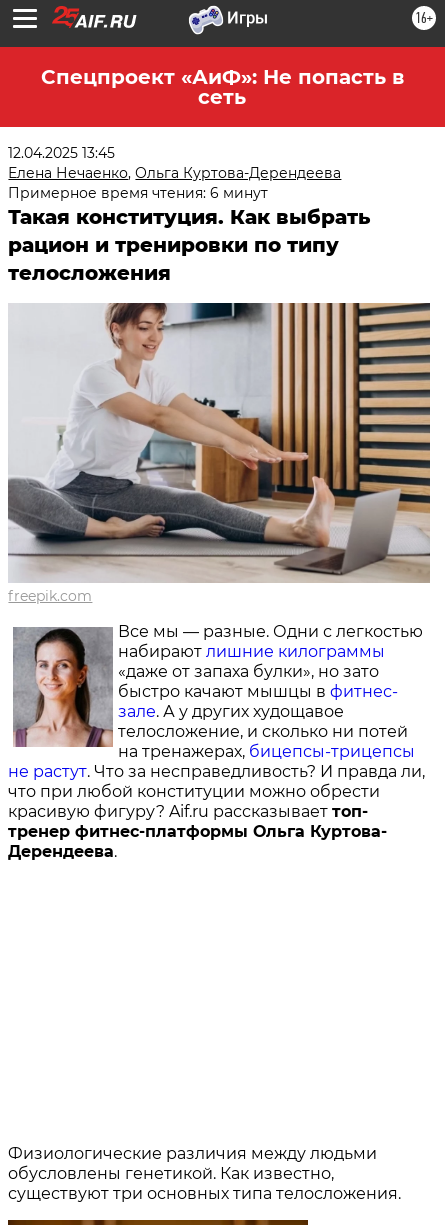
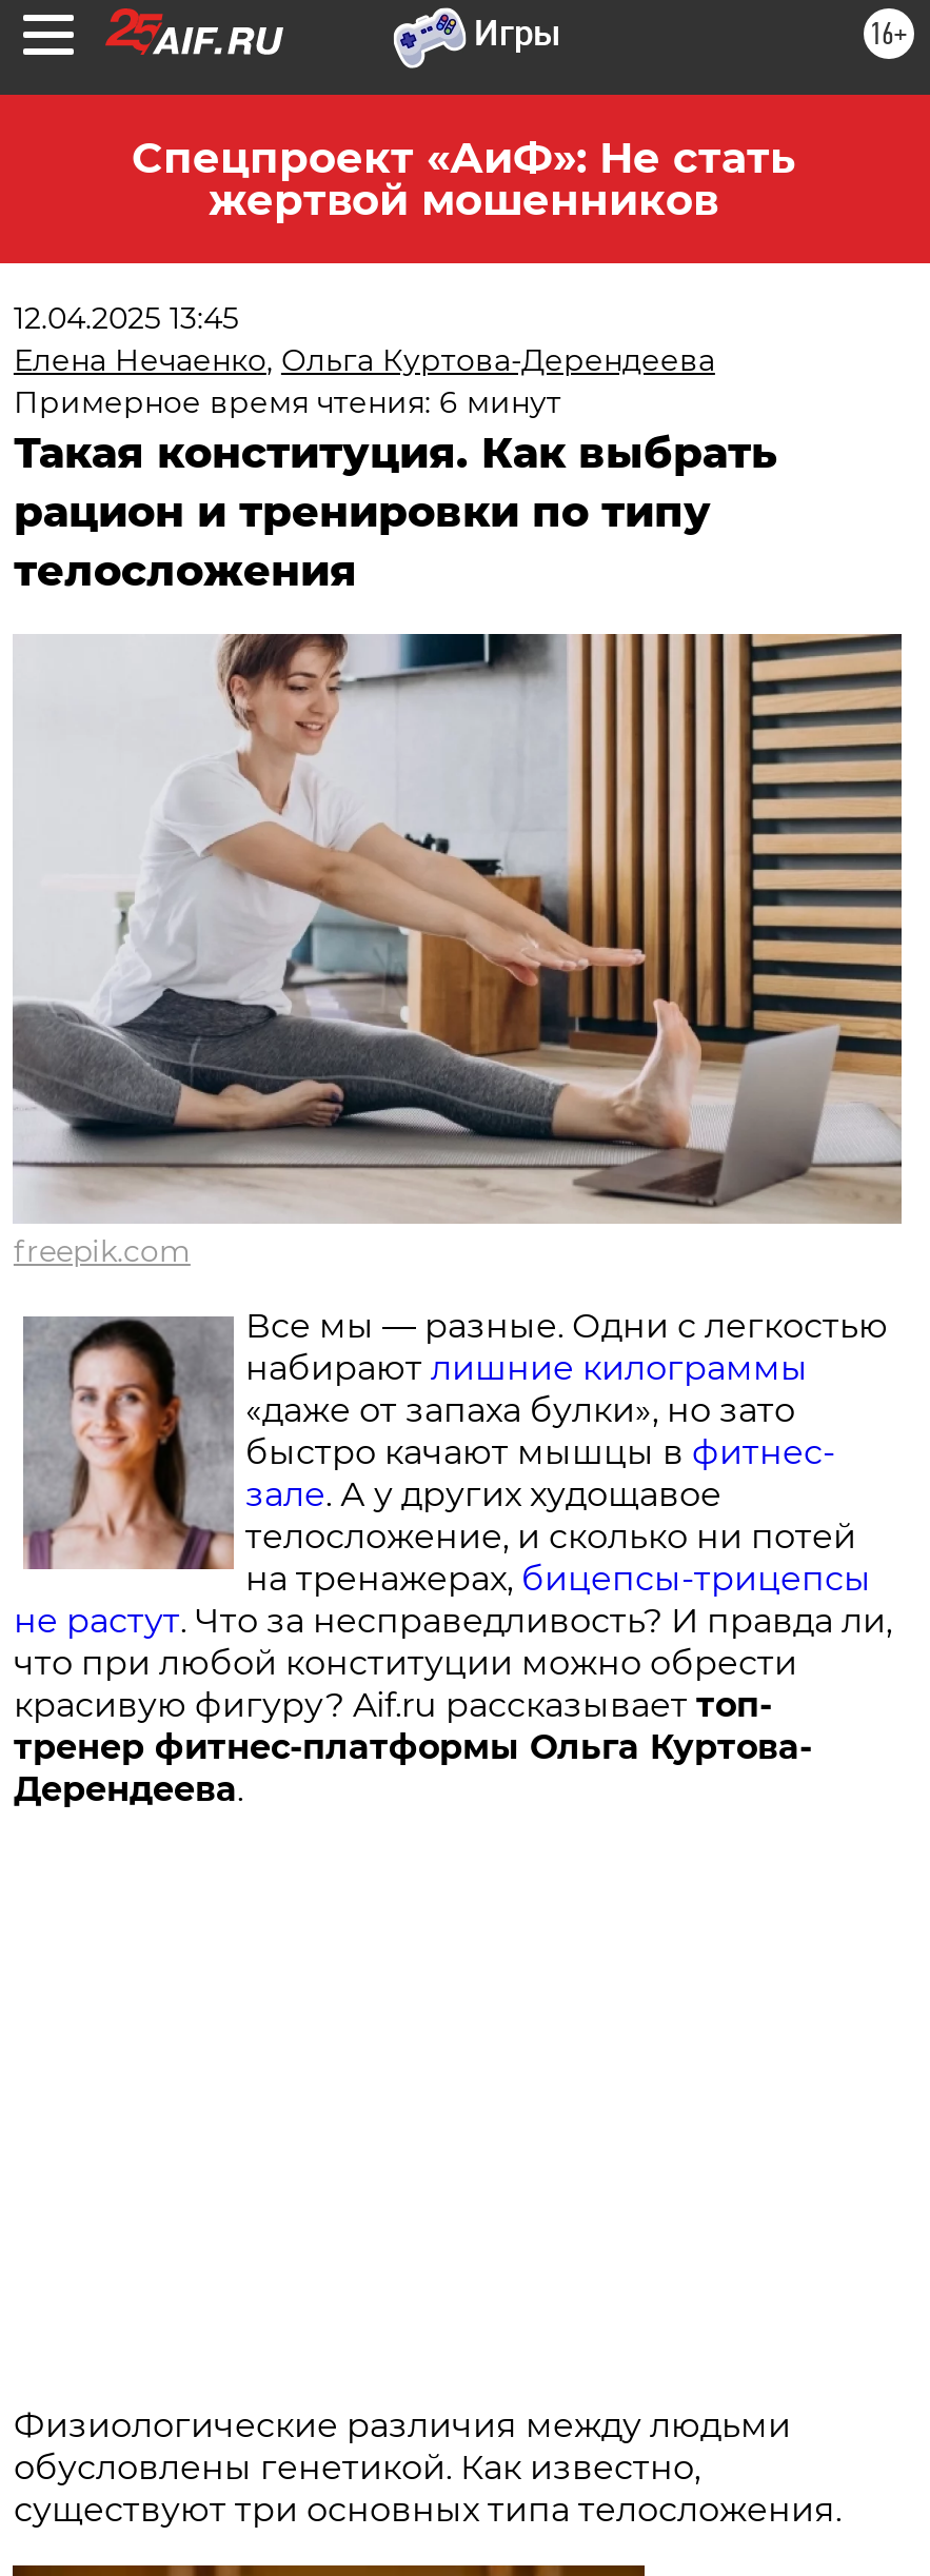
- Спецпроект «АиФ»: Не попасть в
- сеть
+ Спецпроект «АиФ»: Не стать
+ жертвой мошенников
